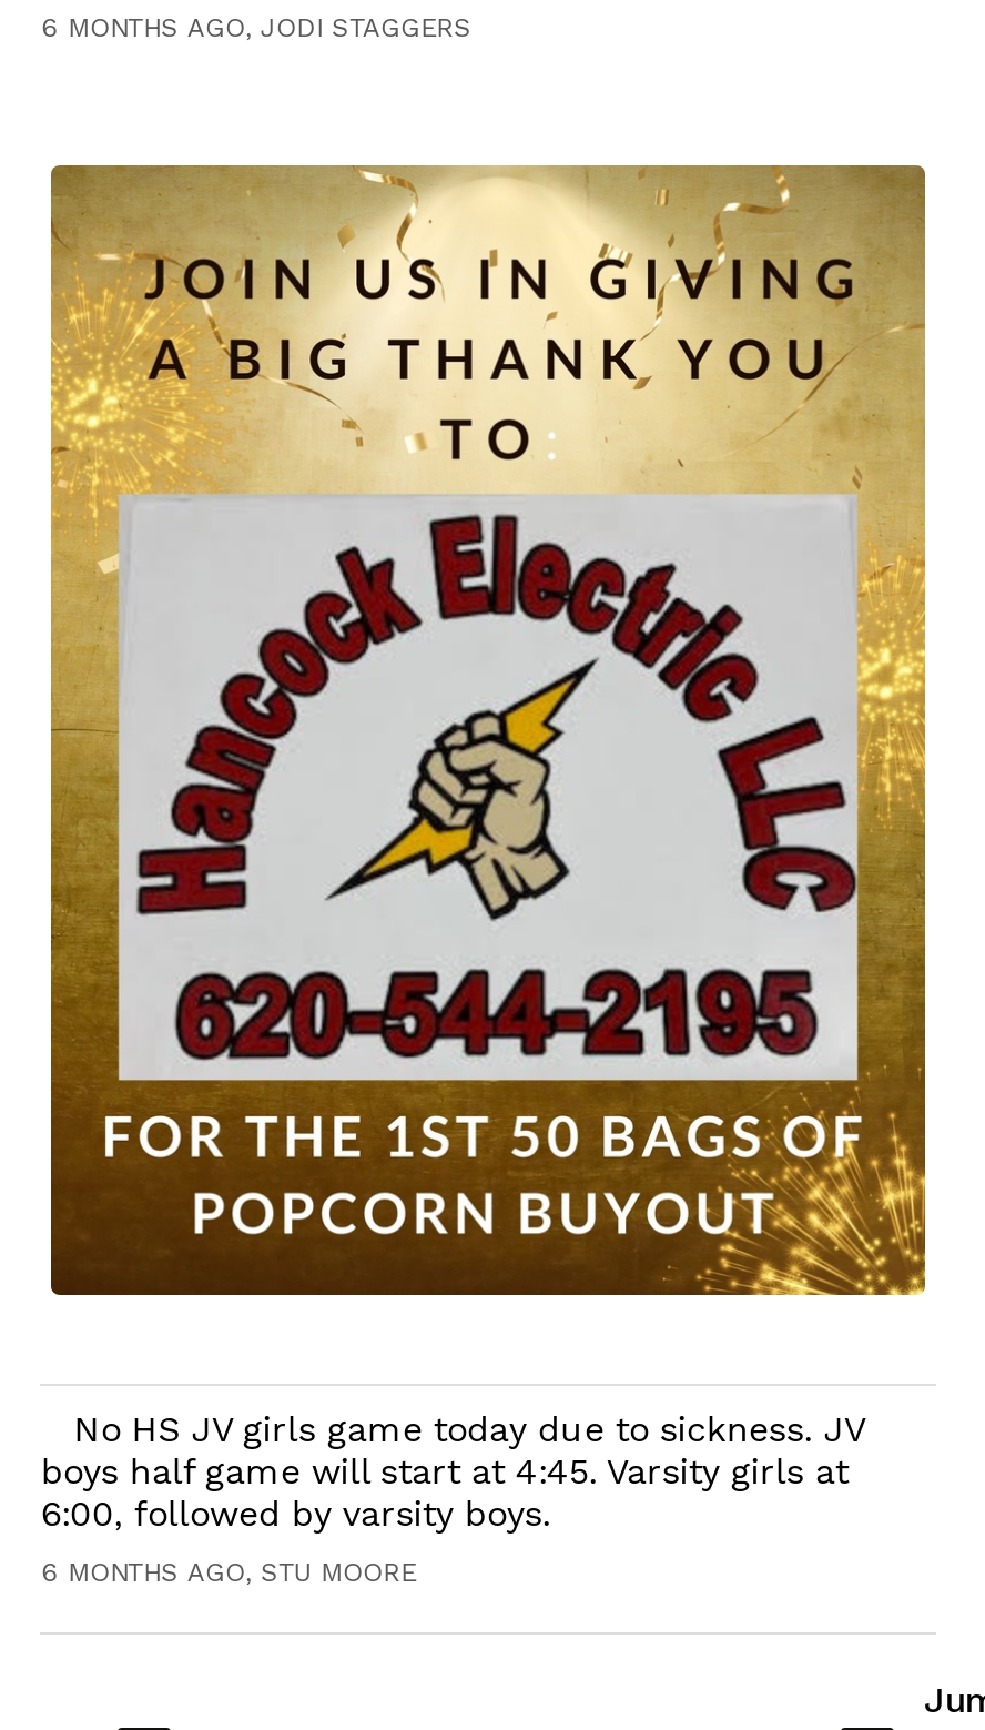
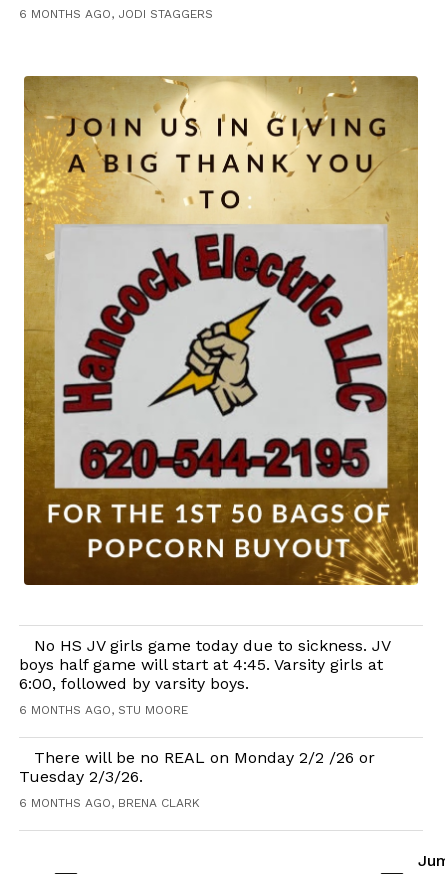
+ There will be no REAL on Monday 2/2 /26 or
+ Tuesday 2/3/26.
+ 6 MONTHS AGO, BRENA CLARK
